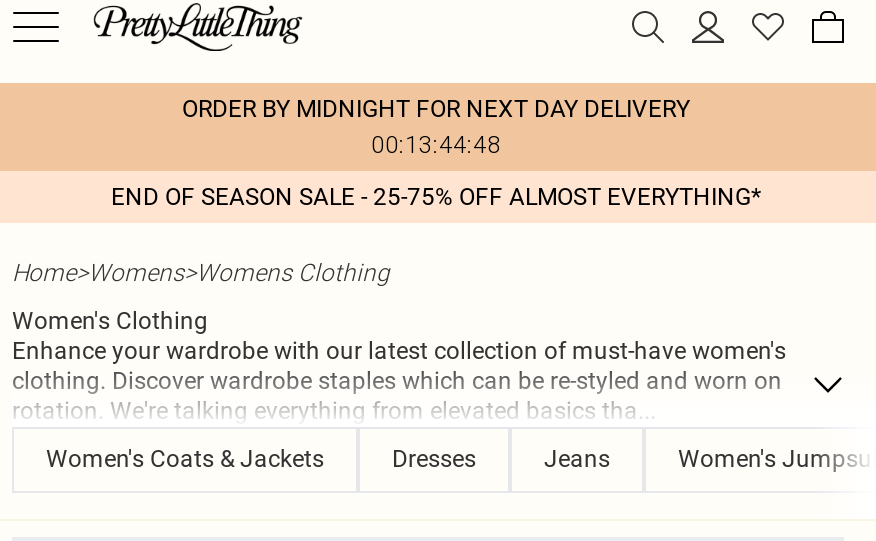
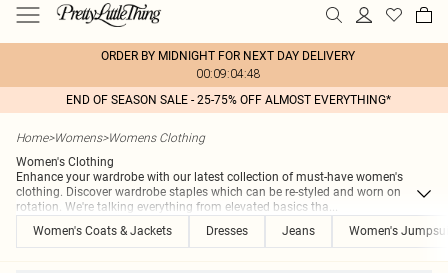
- 00:13:44:48
+ 00:09:04:48
